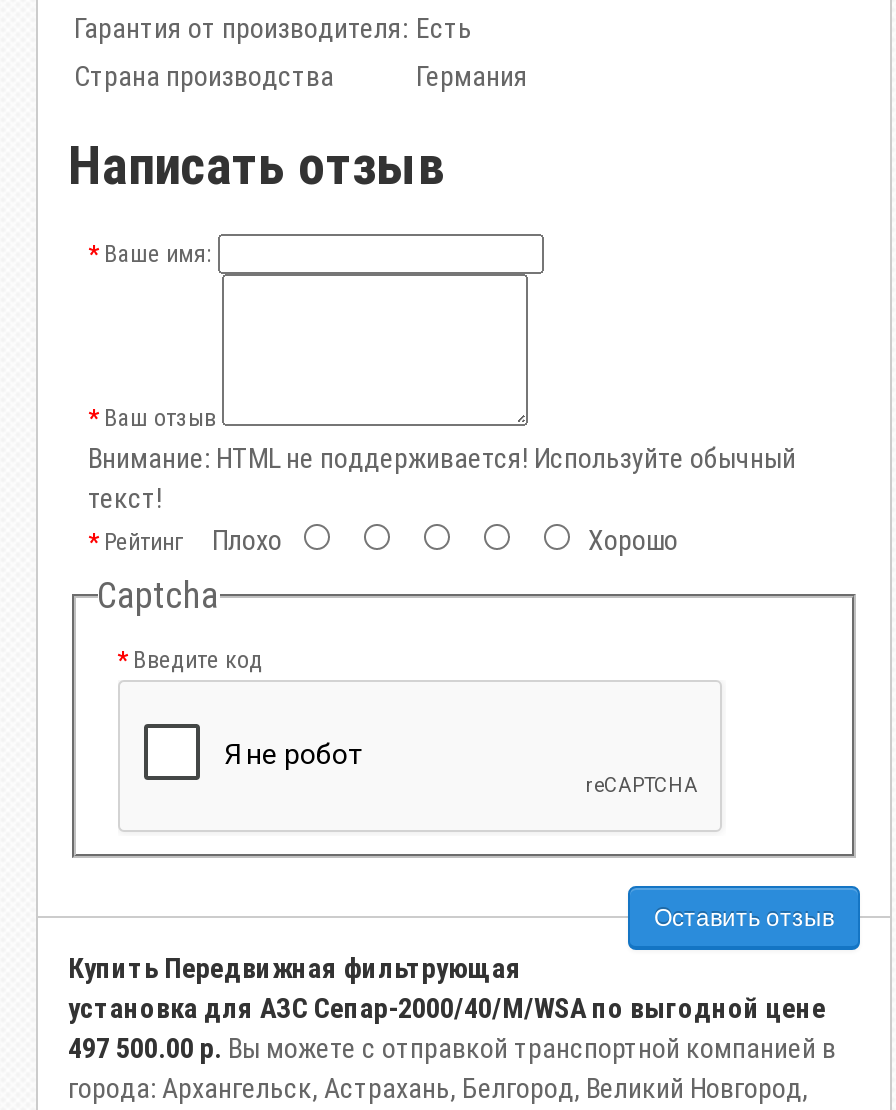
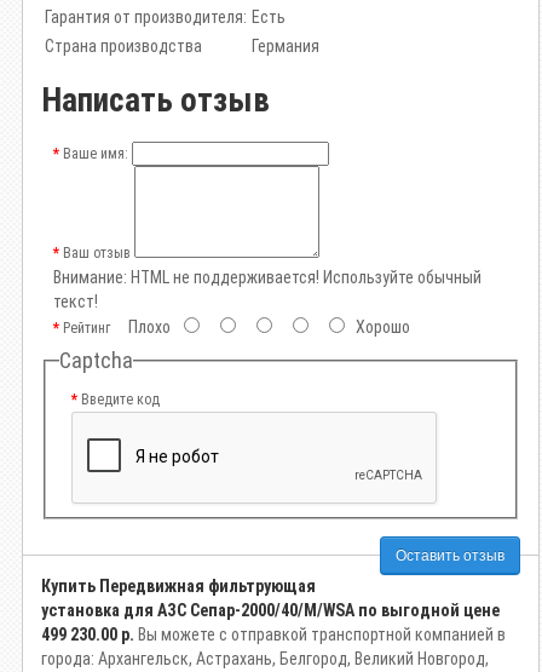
- 497 500.00 р. Вы можете с отправкой транспортной компанией в
+ 499 230.00 р. Вы можете с отправкой транспортной компанией в
